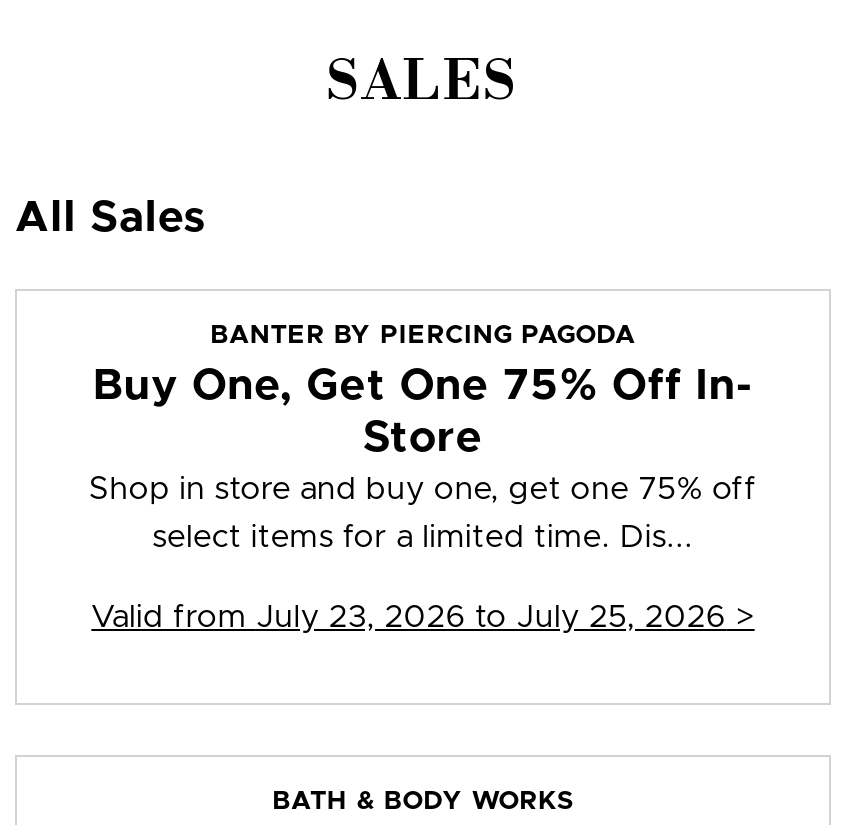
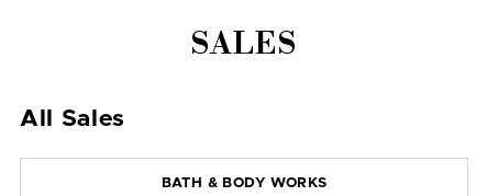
- BANTER BY PIERCING PAGODA
- Buy One, Get One 75% Off In-
- Store
- Shop in store and buy one, get one 75% off
- select items for a limited time. Dis...
- Valid from July 23, 2026 to July 25, 2026 >
